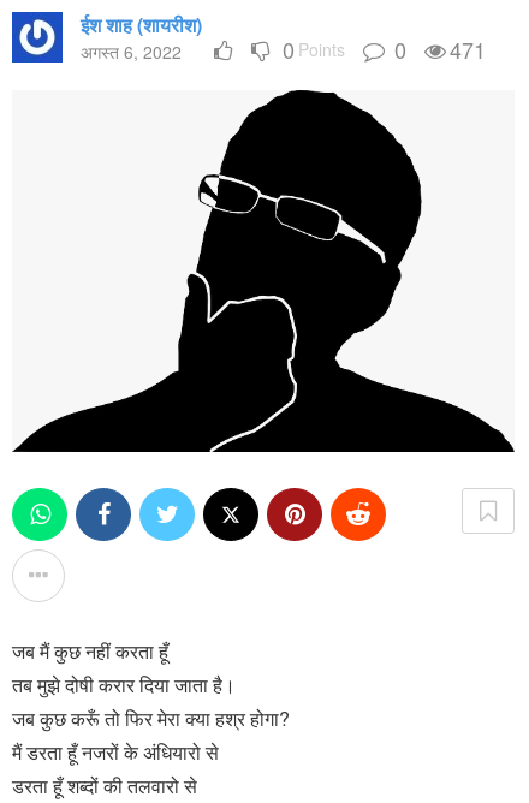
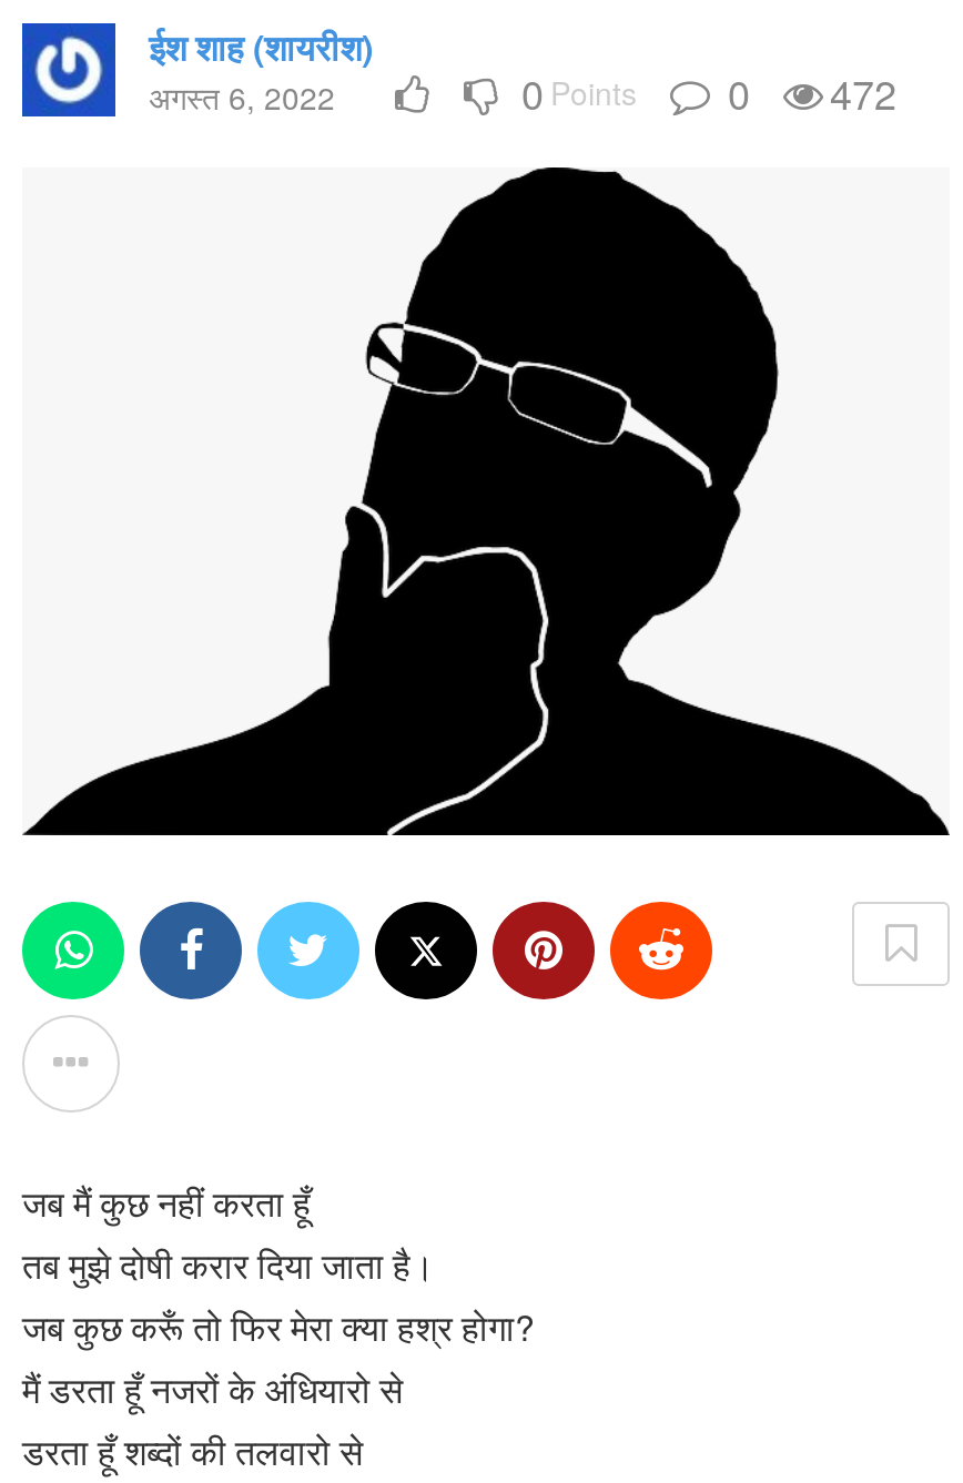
- 0 Points 0 471
+ 0 Points 0 472
